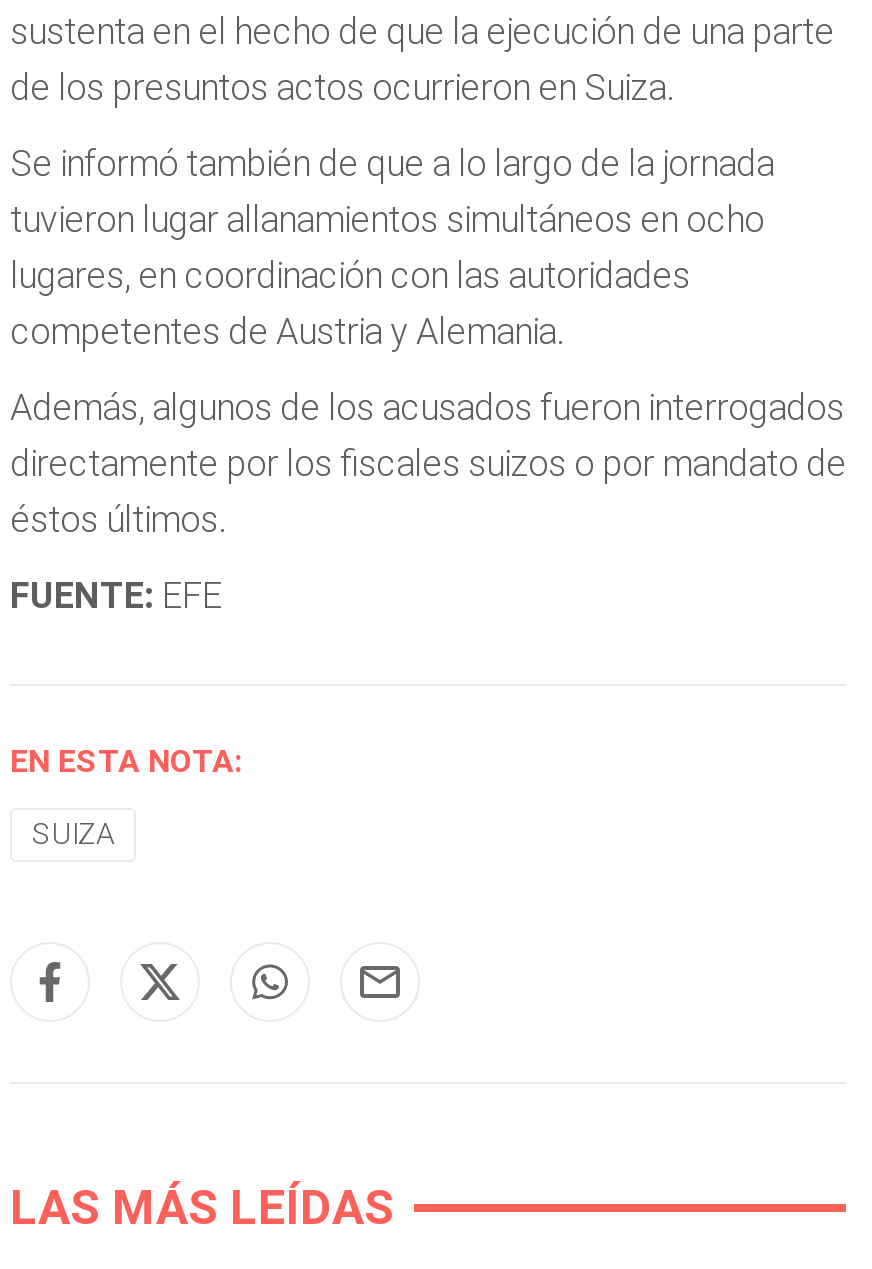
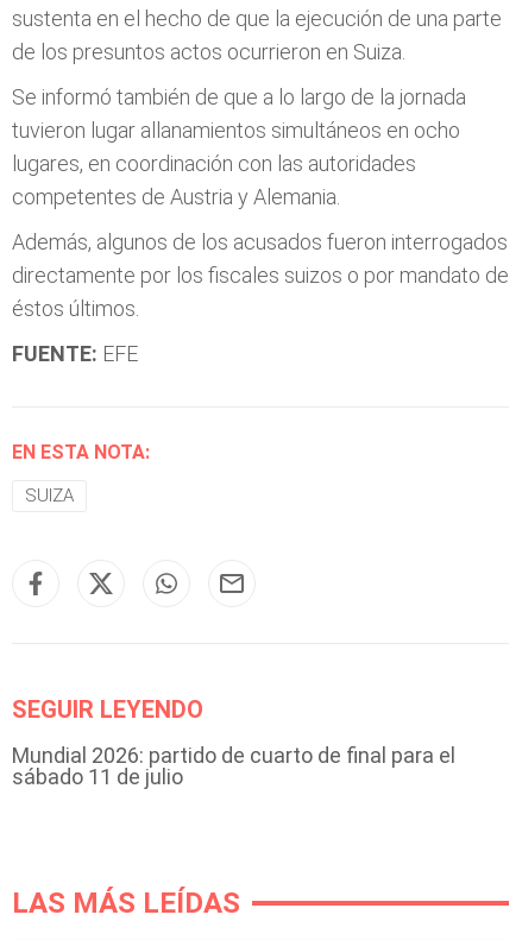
+ SEGUIR LEYENDO
+ Mundial 2026: partido de cuarto de final para el
+ sábado 11 de julio
